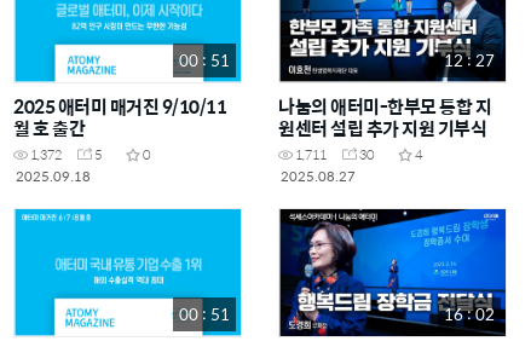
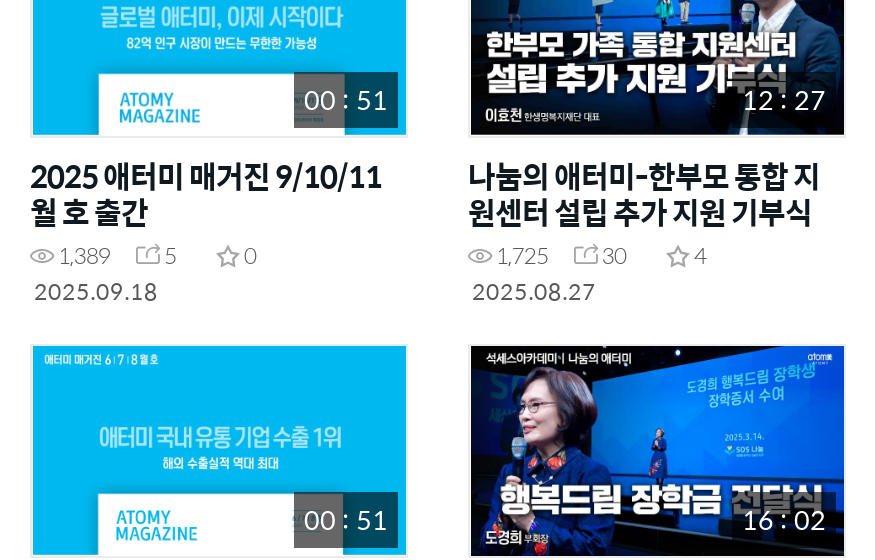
- 1,372 5 0
+ 1,389 5 0

- 1,711 30 4
+ 1,725 30 4
